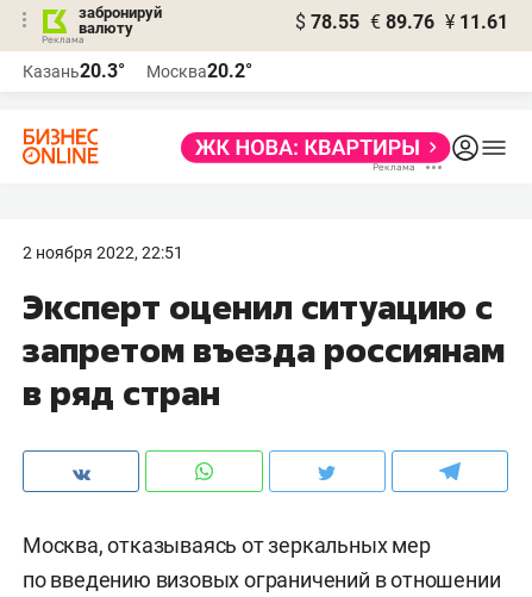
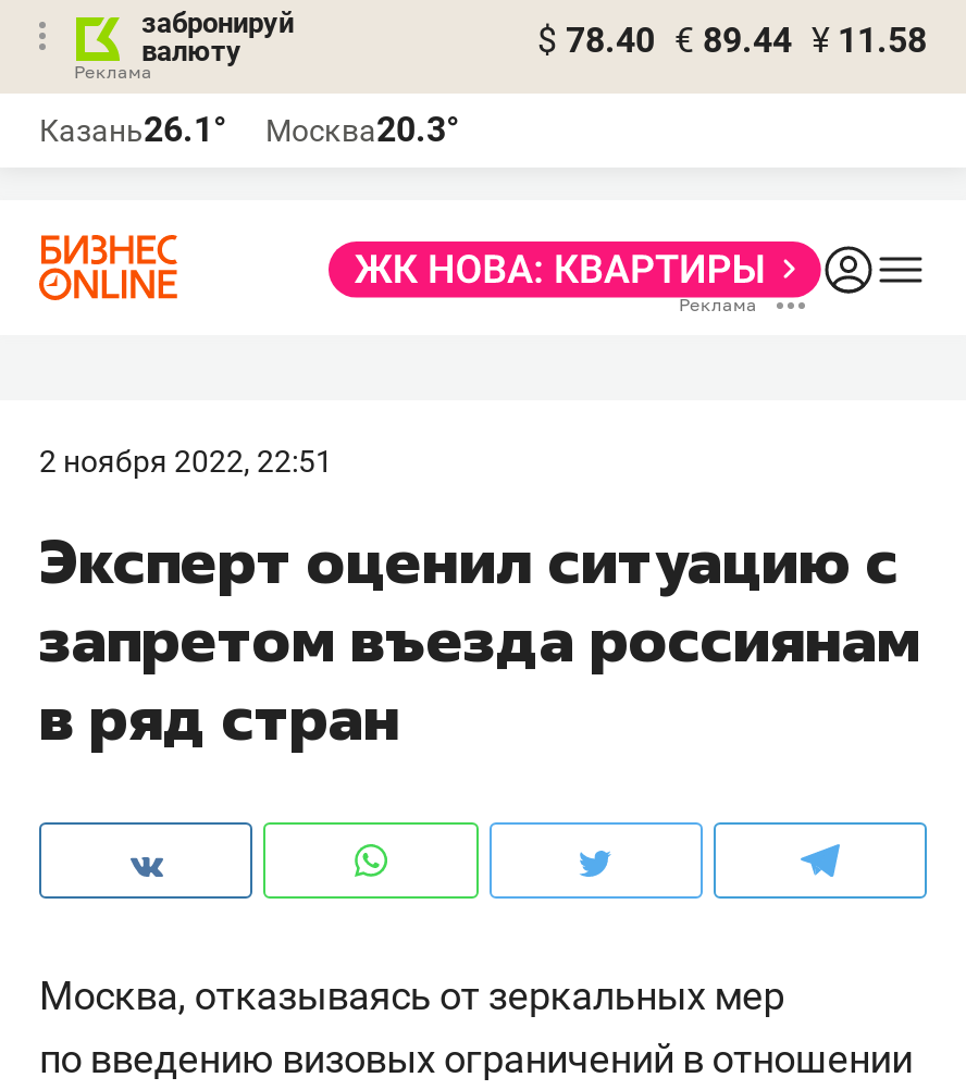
- $ 78.55 € 89.76 ¥ 11.61
+ $ 78.40 € 89.44 ¥ 11.58

- Казань20.3°
+ Казань26.1°

- Москва20.2°
+ Москва20.3°
